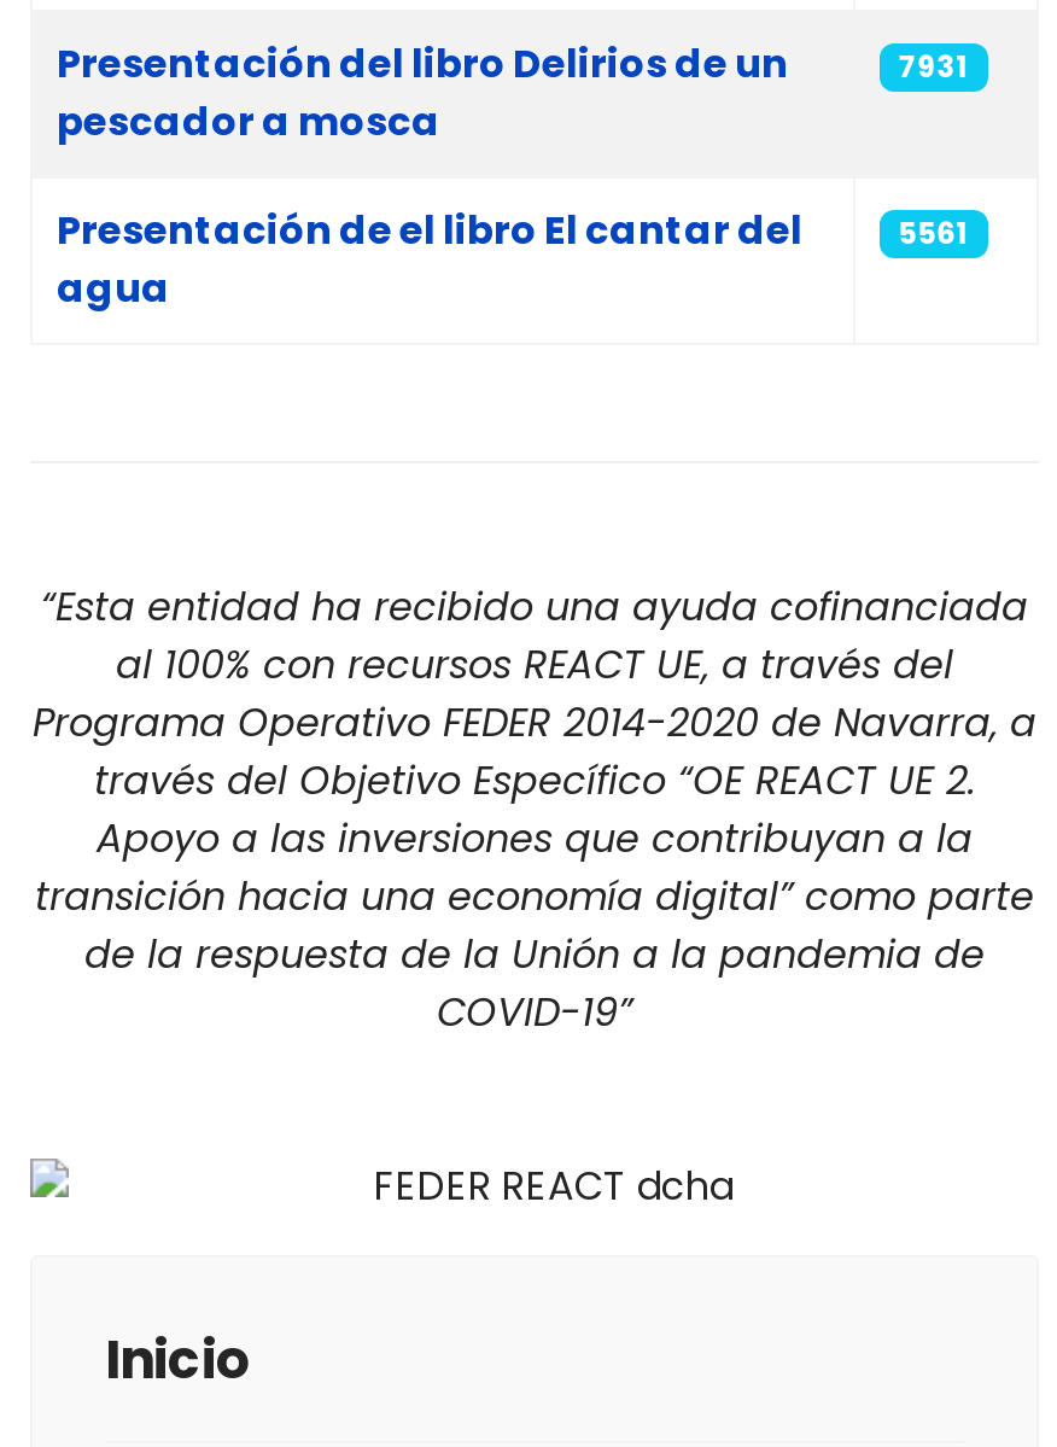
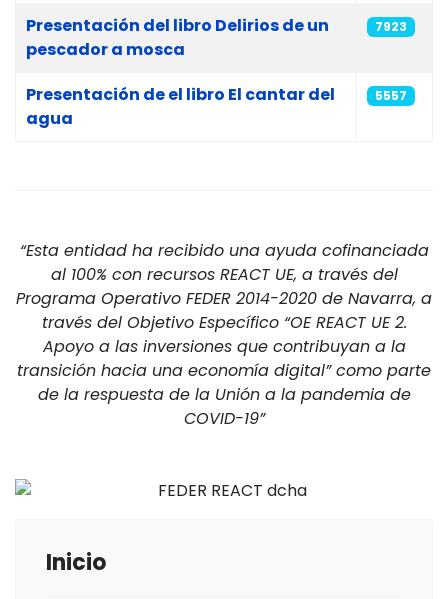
- 7931
+ 7923

- 5561
+ 5557
